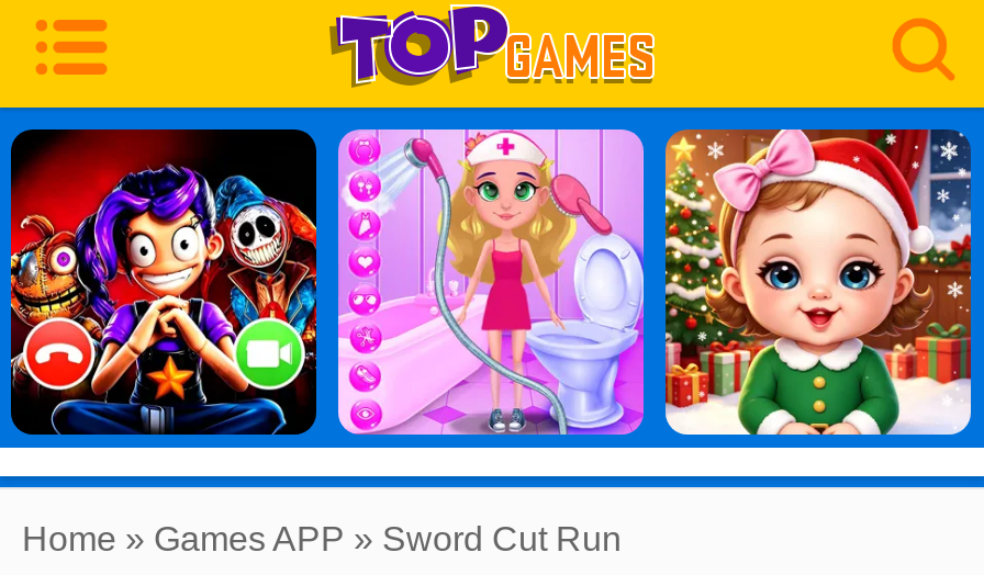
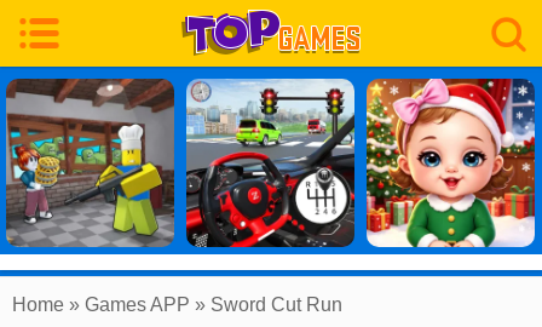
- [image]
+ [image]

- [image]
+ [image]
